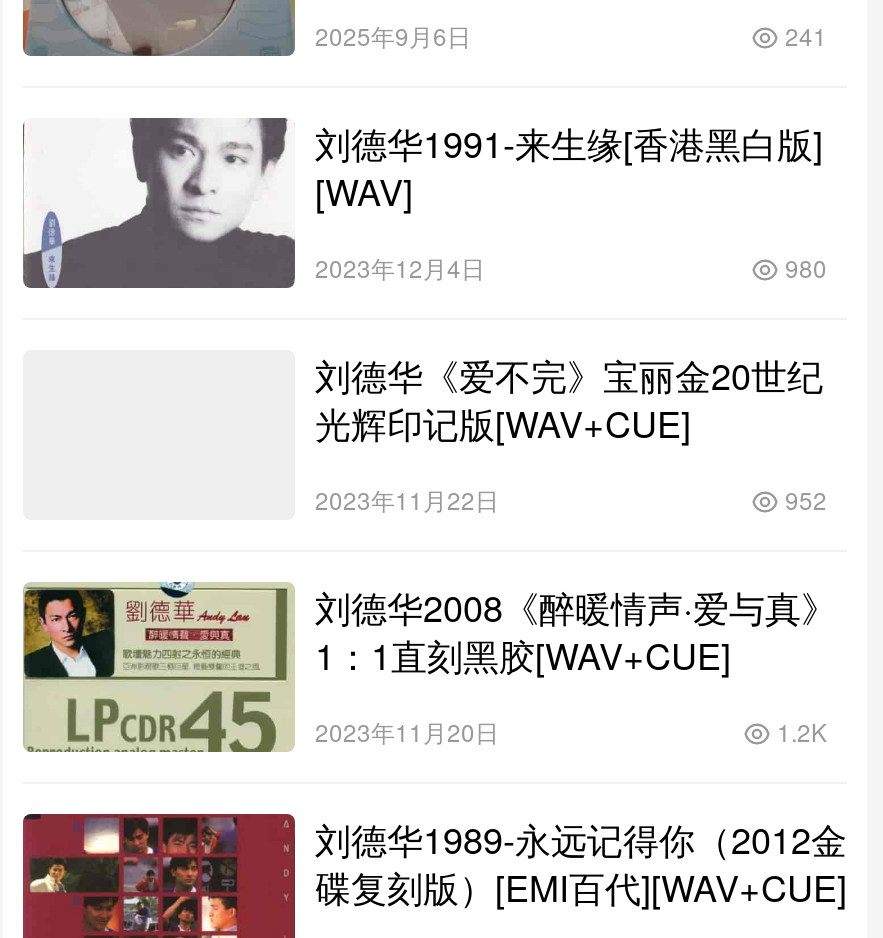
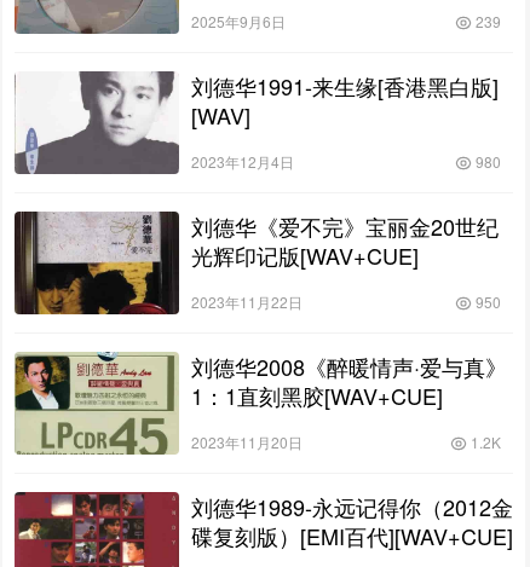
- 241
+ 239

+ [image]

- 952
+ 950
